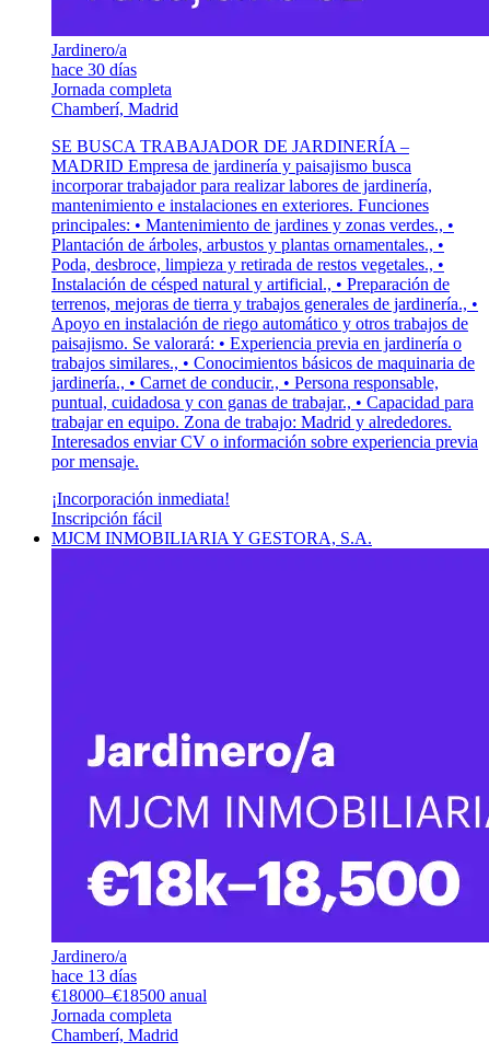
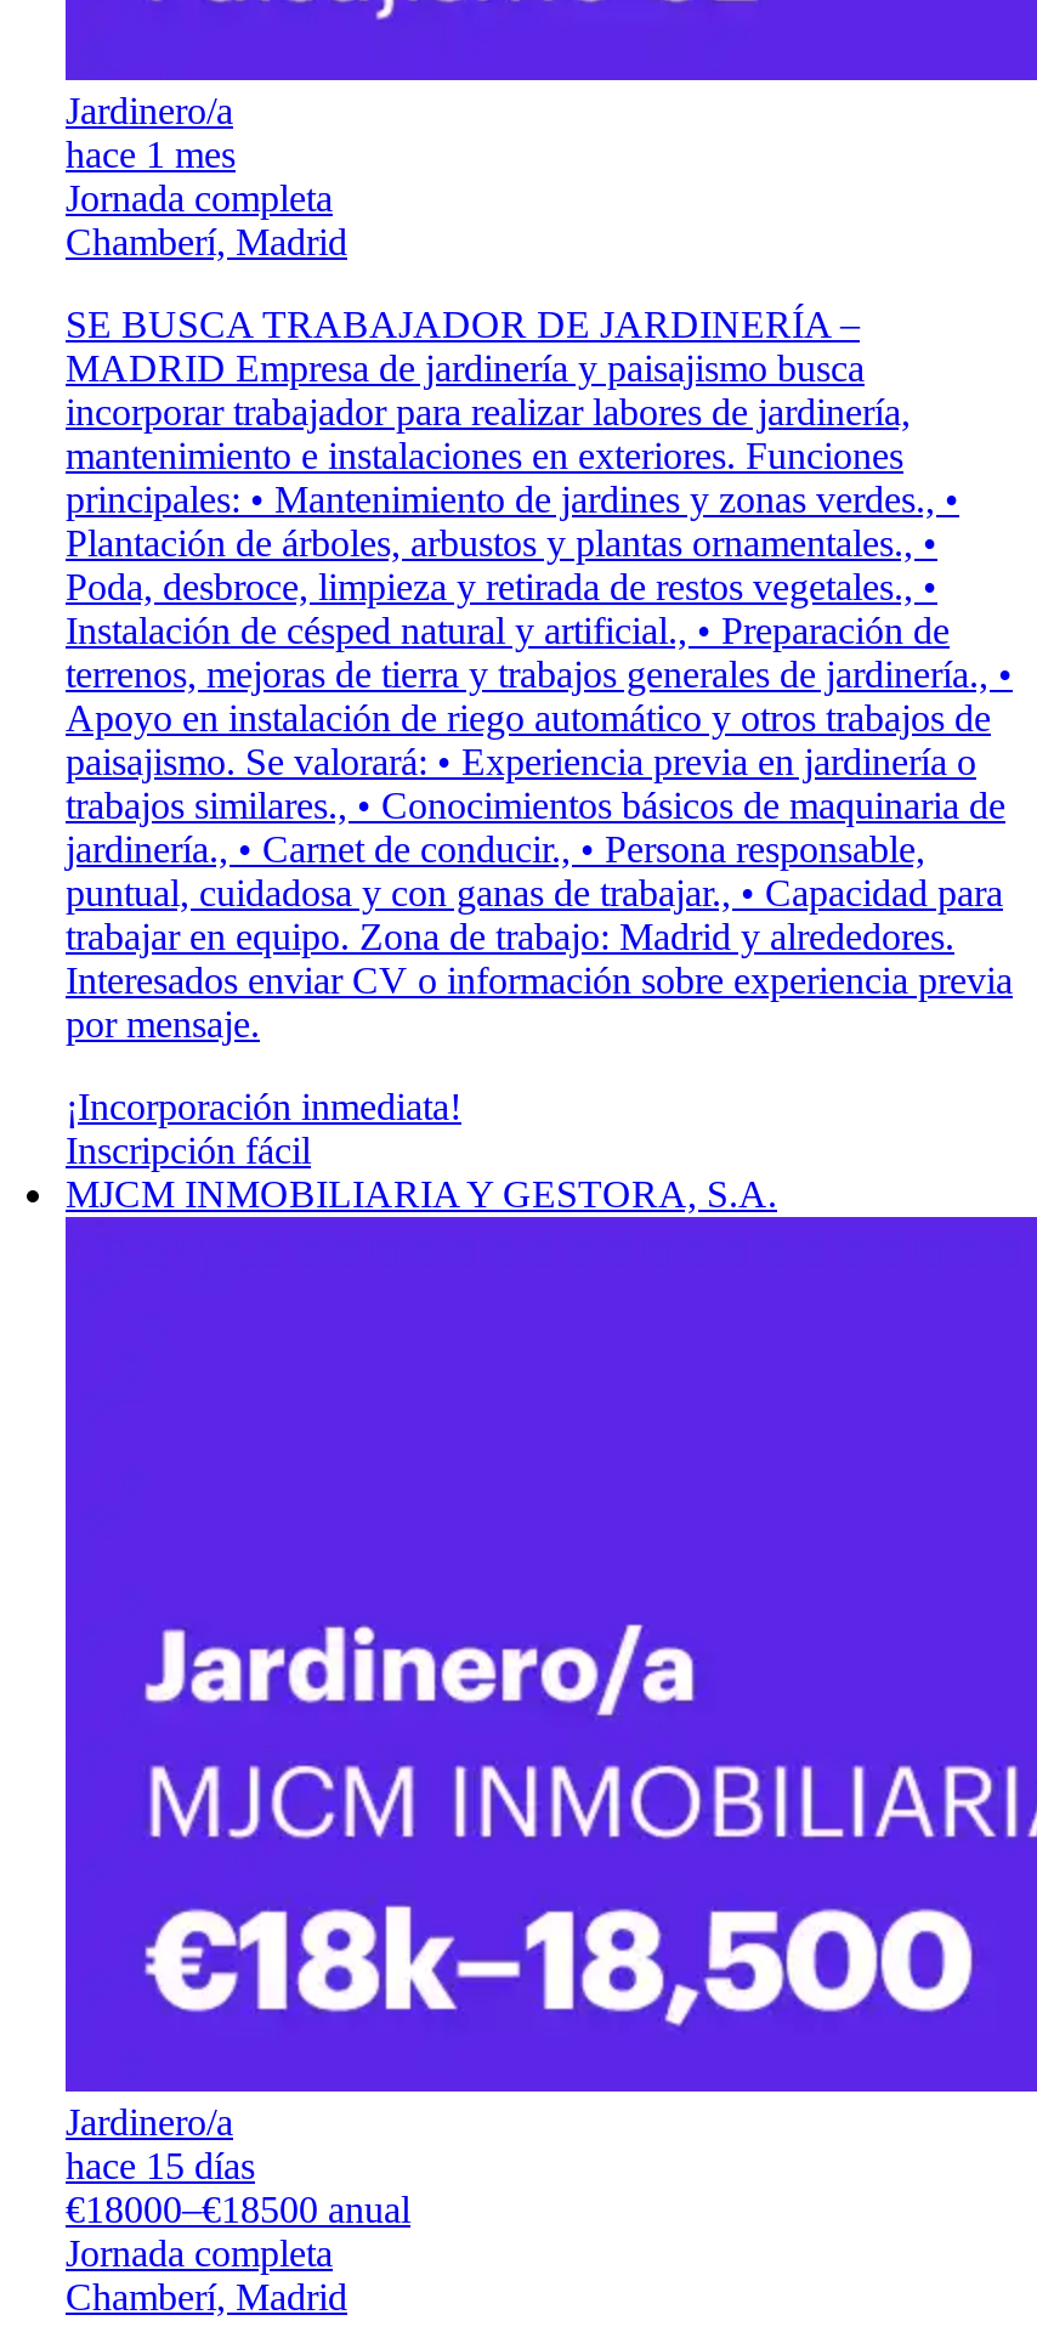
- hace 30 días
+ hace 1 mes

- hace 13 días
+ hace 15 días
